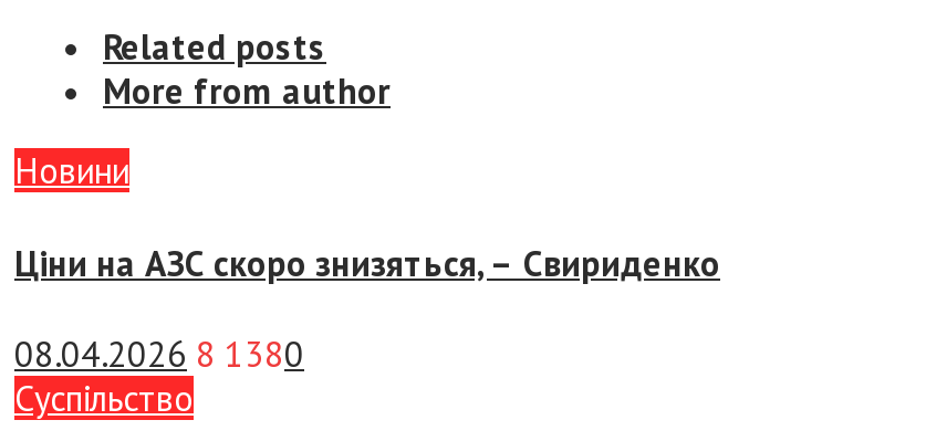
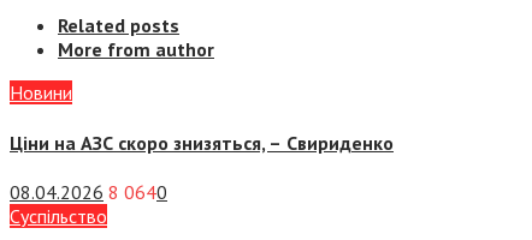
- 08.04.2026 8 1380
+ 08.04.2026 8 0640
